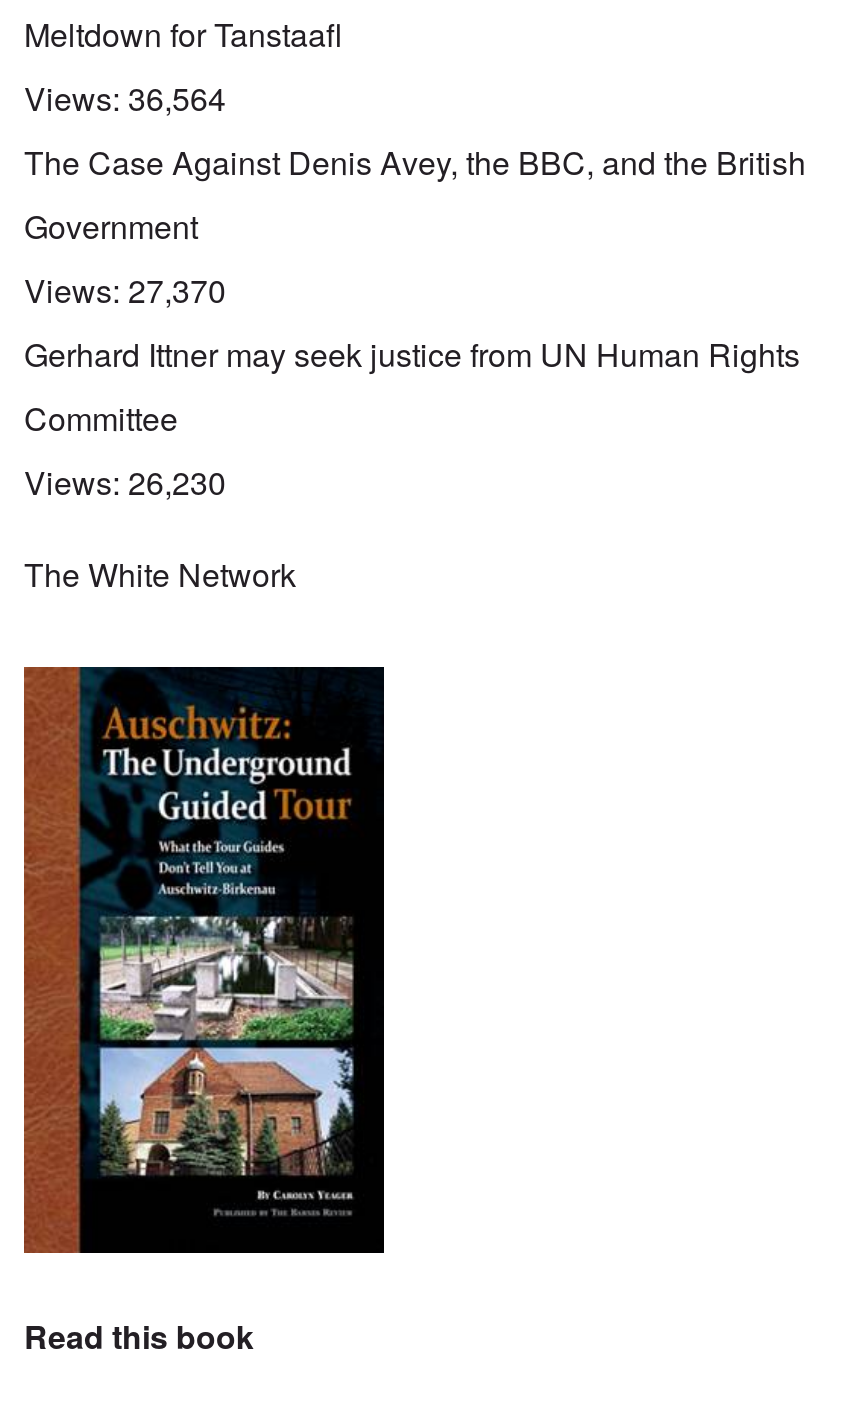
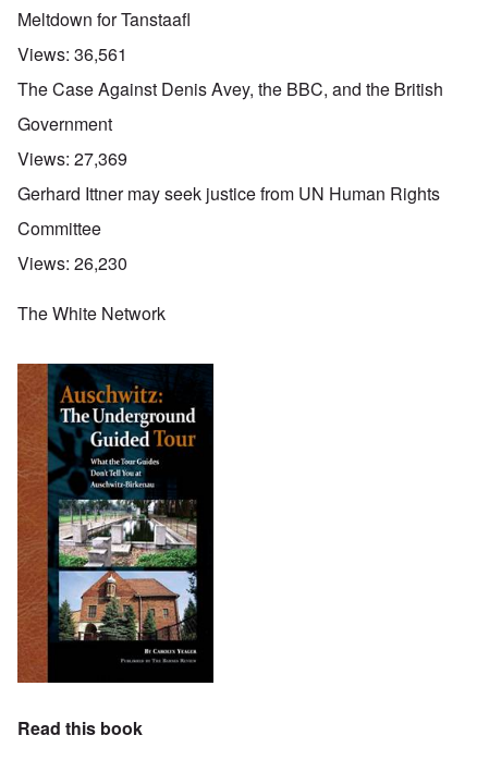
- Views: 36,564
+ Views: 36,561

- Views: 27,370
+ Views: 27,369
